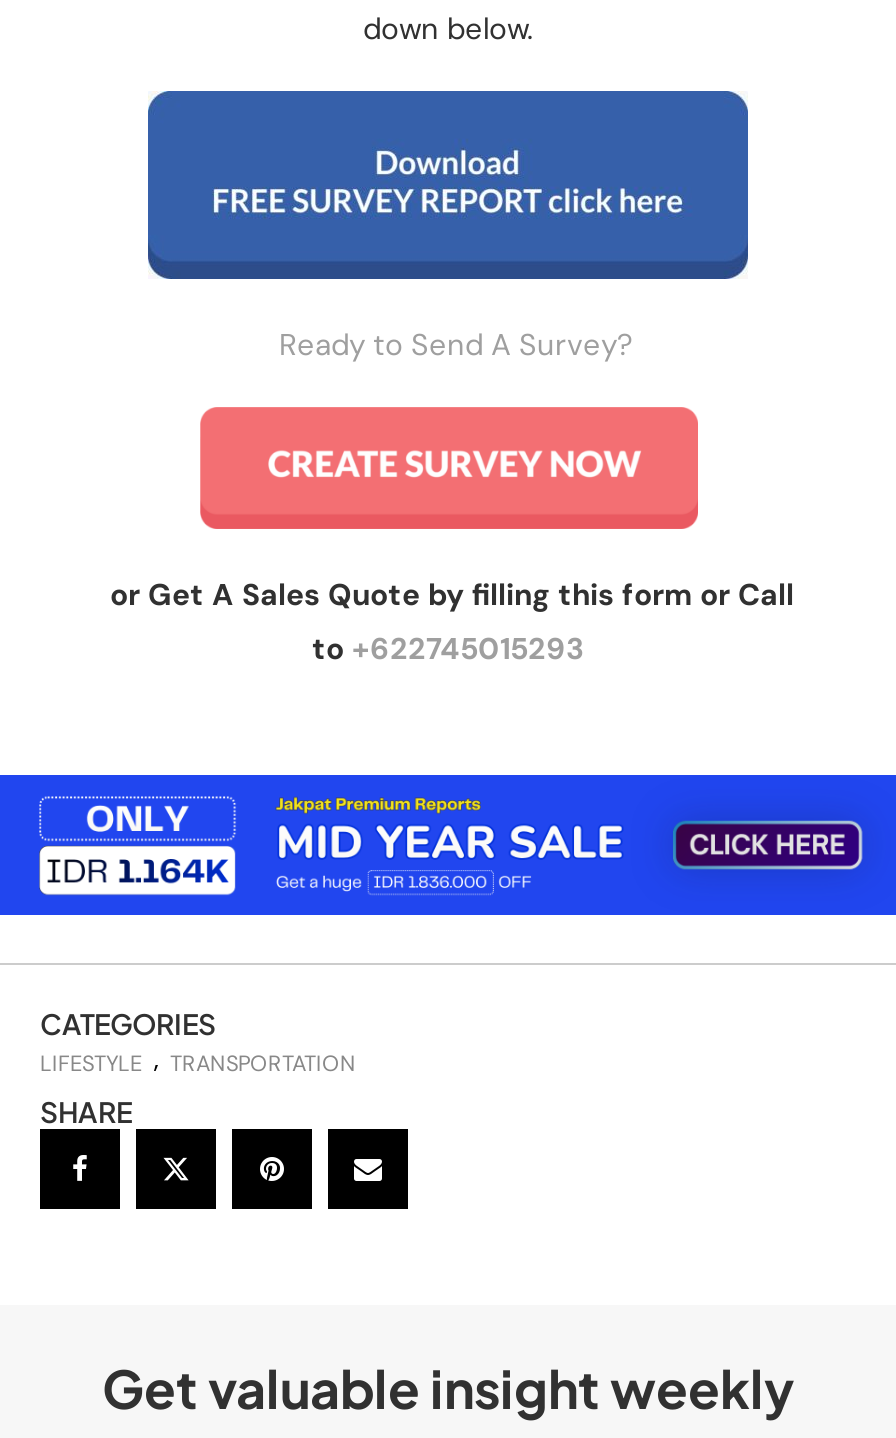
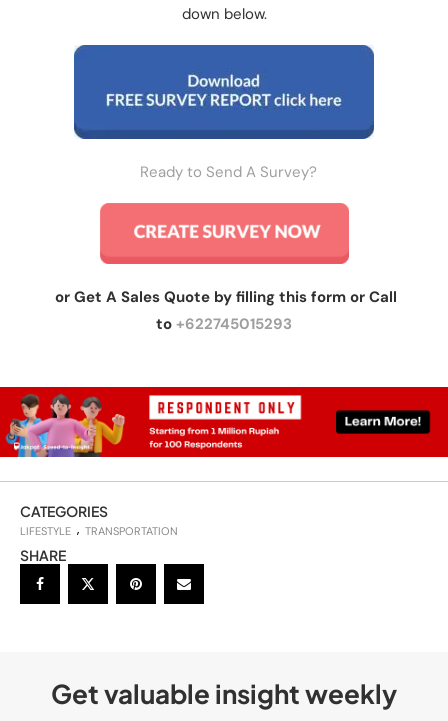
- [image]
+ [image]
